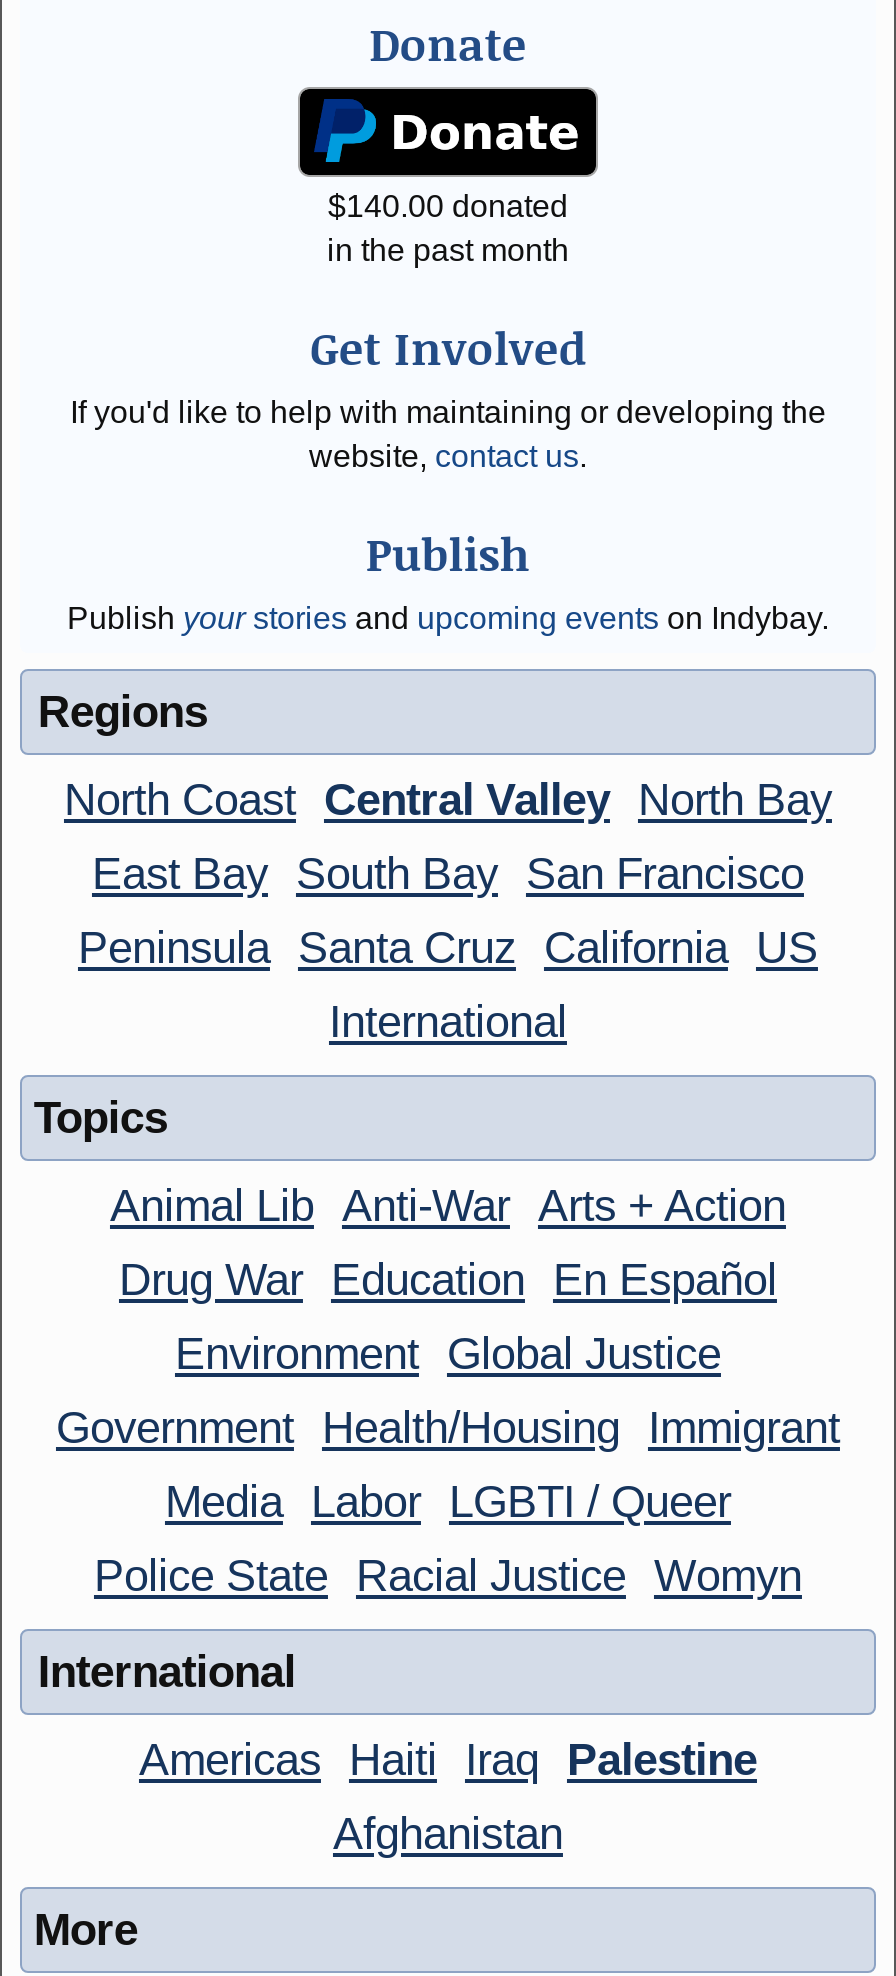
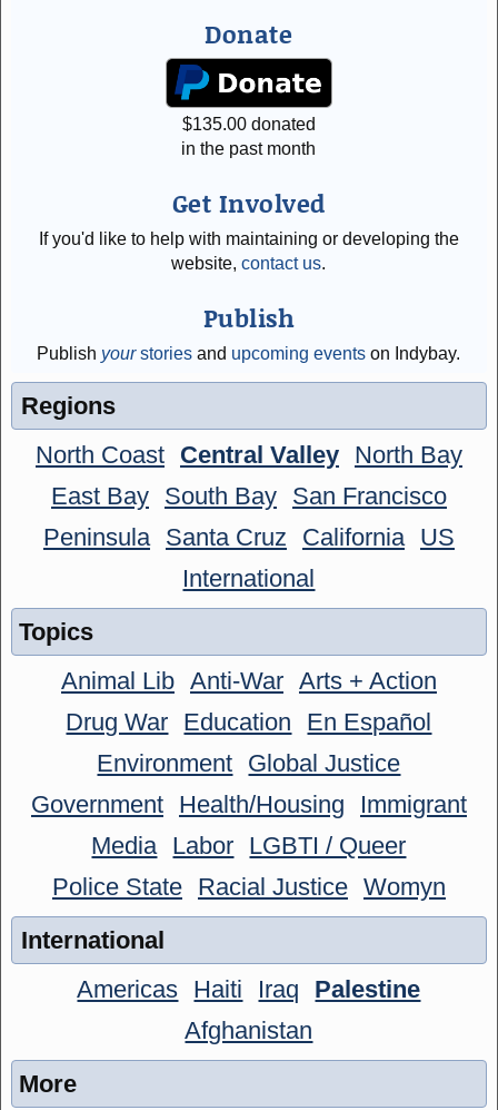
- $140.00 donated
+ $135.00 donated
